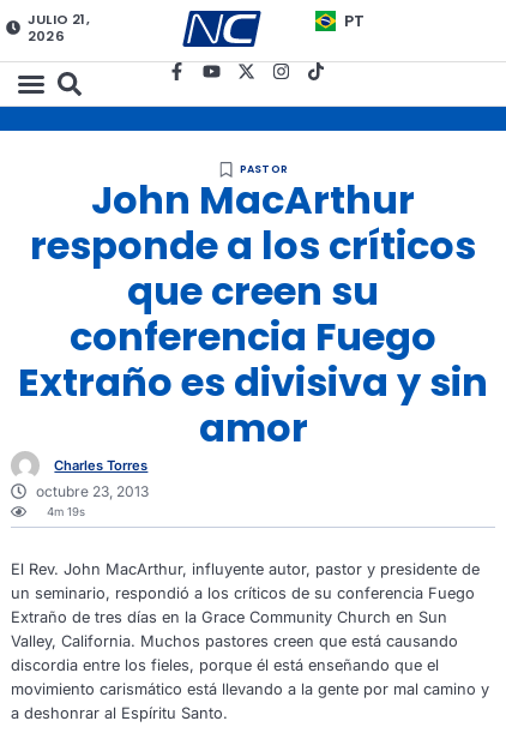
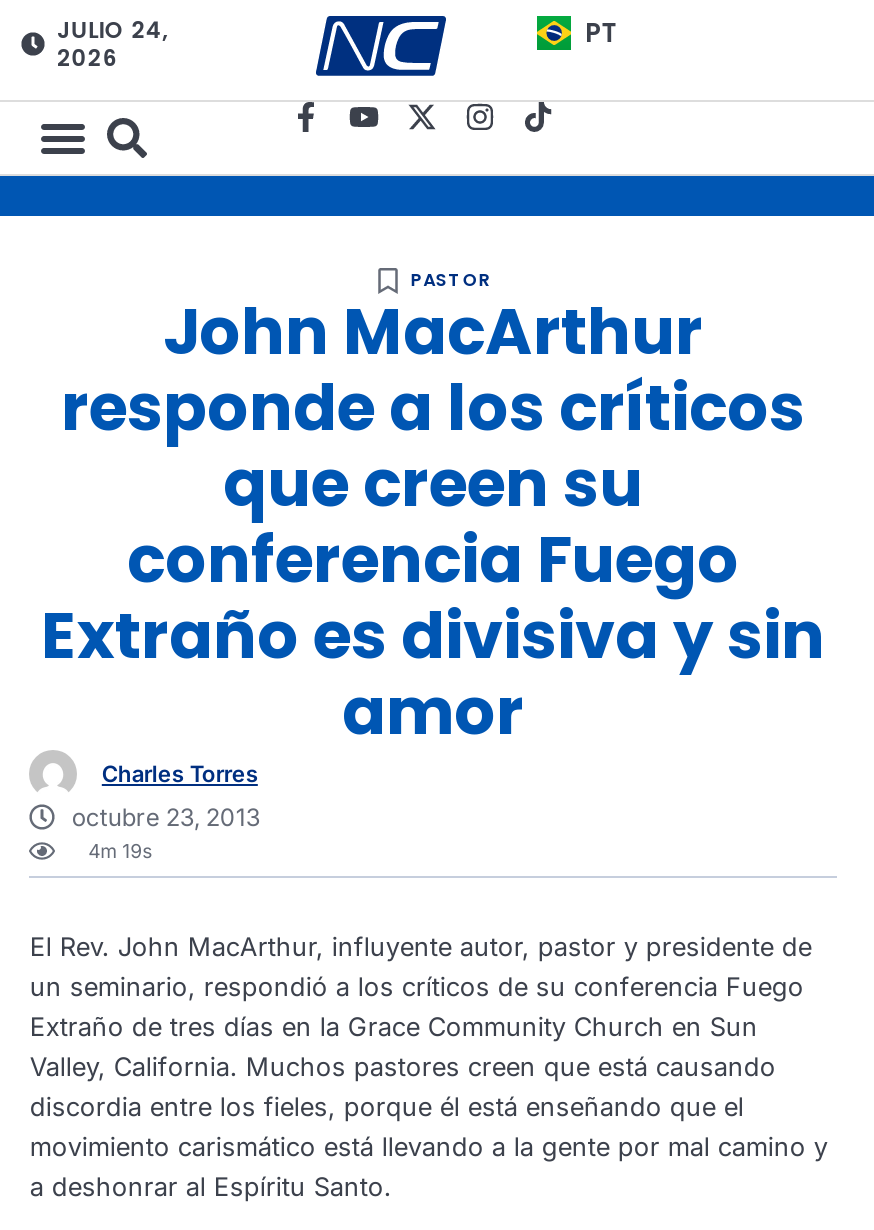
- JULIO 21,
+ JULIO 24,
